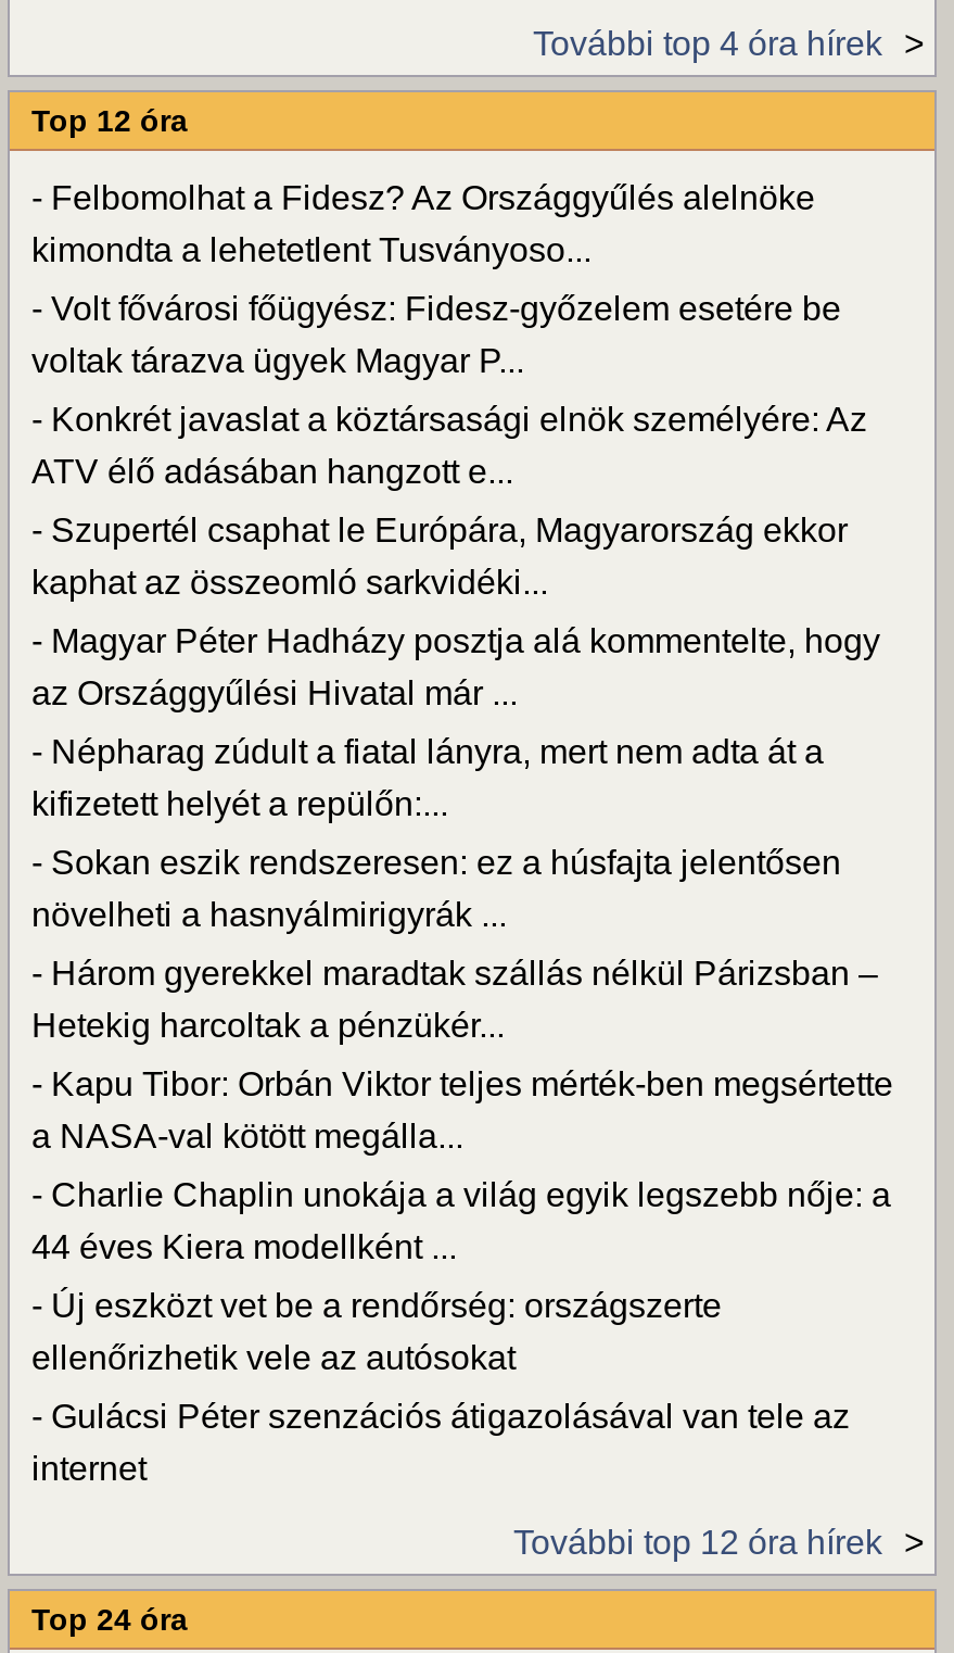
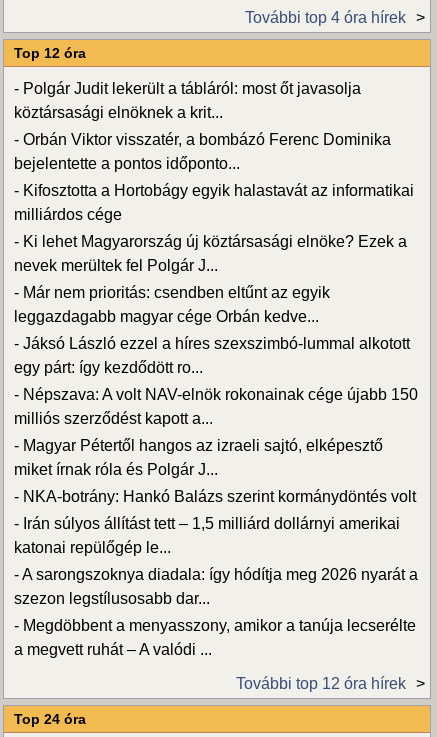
- - Felbomolhat a Fidesz? Az Országgyűlés alelnöke
- kimondta a lehetetlent Tusványoso...
+ - Polgár Judit lekerült a tábláról: most őt javasolja
+ köztársasági elnöknek a krit...

- - Volt fővárosi főügyész: Fidesz-győzelem esetére be
- voltak tárazva ügyek Magyar P...
+ - Orbán Viktor visszatér, a bombázó Ferenc Dominika
+ bejelentette a pontos időponto...

- - Konkrét javaslat a köztársasági elnök személyére: Az
- ATV élő adásában hangzott e...
+ - Kifosztotta a Hortobágy egyik halastavát az informatikai
+ milliárdos cége

- - Szupertél csaphat le Európára, Magyarország ekkor
- kaphat az összeomló sarkvidéki...
+ - Ki lehet Magyarország új köztársasági elnöke? Ezek a
+ nevek merültek fel Polgár J...

- - Magyar Péter Hadházy posztja alá kommentelte, hogy
- az Országgyűlési Hivatal már ...
+ - Már nem prioritás: csendben eltűnt az egyik
+ leggazdagabb magyar cége Orbán kedve...

- - Népharag zúdult a fiatal lányra, mert nem adta át a
- kifizetett helyét a repülőn:...
+ - Jáksó László ezzel a híres szexszimbó-lummal alkotott
+ egy párt: így kezdődött ro...

- - Sokan eszik rendszeresen: ez a húsfajta jelentősen
- növelheti a hasnyálmirigyrák ...
+ - Népszava: A volt NAV-elnök rokonainak cége újabb 150
+ milliós szerződést kapott a...

- - Három gyerekkel maradtak szállás nélkül Párizsban –
- Hetekig harcoltak a pénzükér...
+ - Magyar Pétertől hangos az izraeli sajtó, elképesztő
+ miket írnak róla és Polgár J...

- - Kapu Tibor: Orbán Viktor teljes mérték-ben megsértette
- a NASA-val kötött megálla...
+ - NKA-botrány: Hankó Balázs szerint kormánydöntés volt

- - Charlie Chaplin unokája a világ egyik legszebb nője: a
- 44 éves Kiera modellként ...
+ - Irán súlyos állítást tett – 1,5 milliárd dollárnyi amerikai
+ katonai repülőgép le...

- - Új eszközt vet be a rendőrség: országszerte
- ellenőrizhetik vele az autósokat
+ - A sarongszoknya diadala: így hódítja meg 2026 nyarát a
+ szezon legstílusosabb dar...

- - Gulácsi Péter szenzációs átigazolásával van tele az
- internet
+ - Megdöbbent a menyasszony, amikor a tanúja lecserélte
+ a megvett ruhát – A valódi ...
